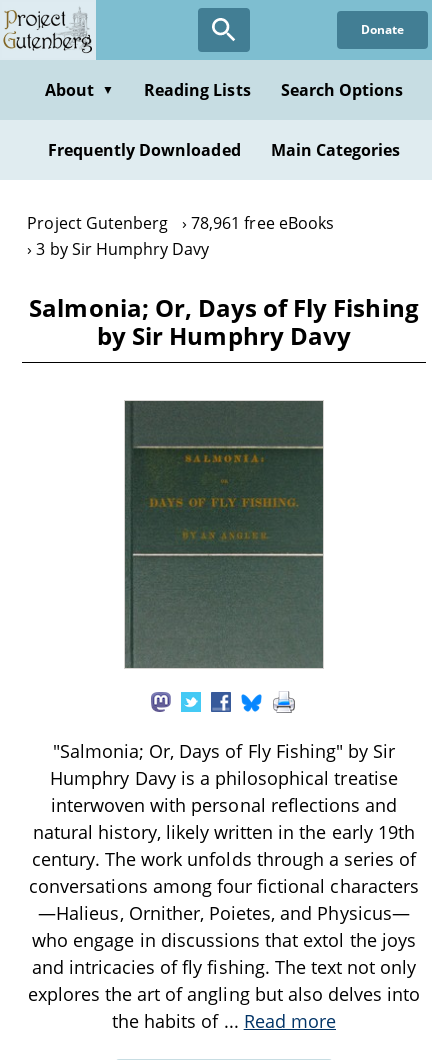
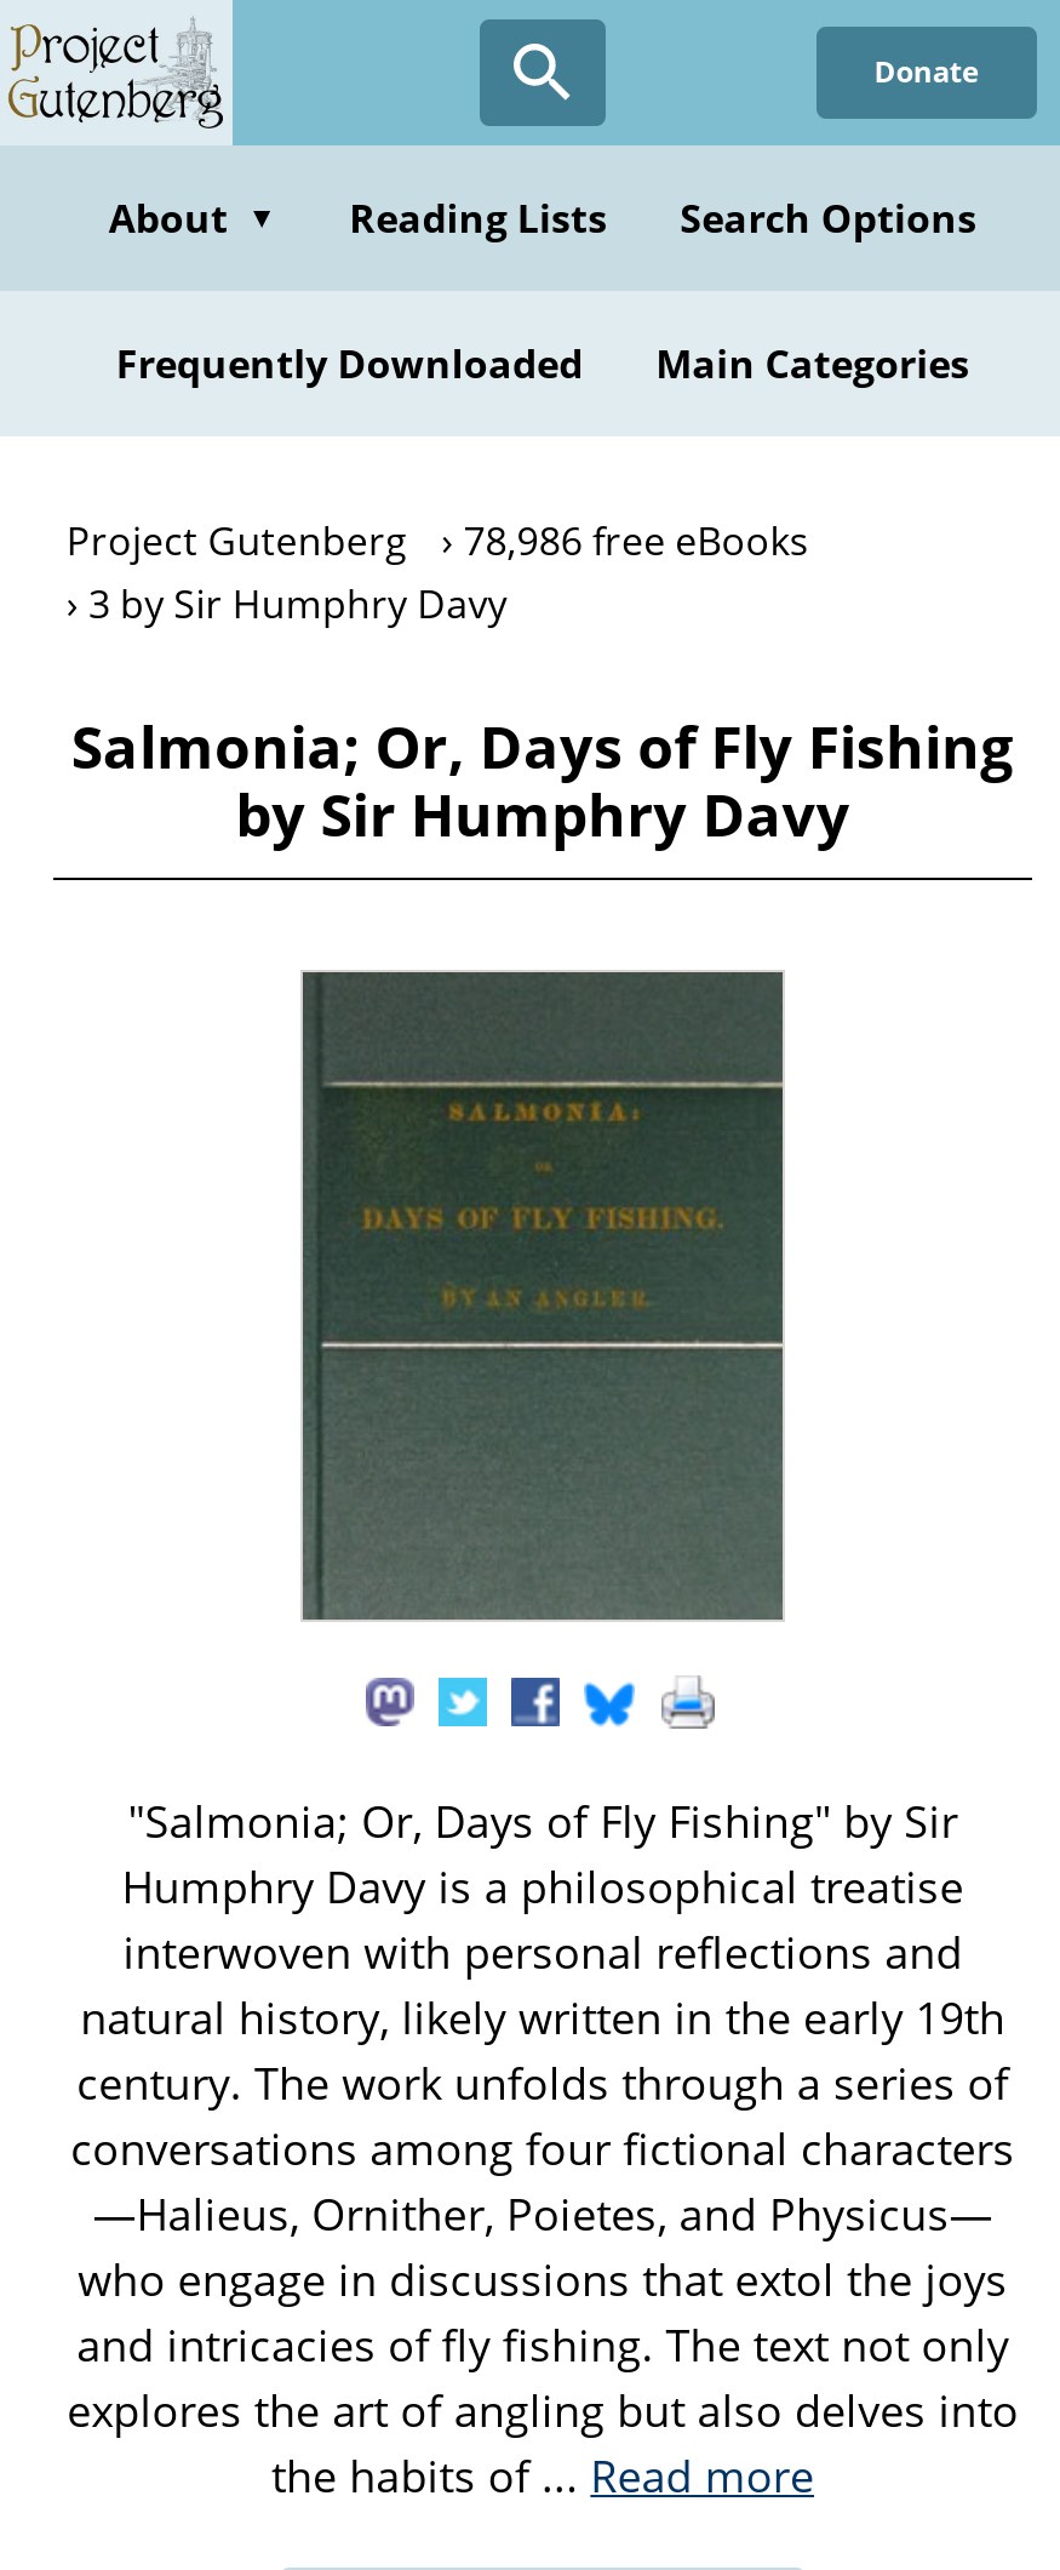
- Project Gutenberg 78,961 free eBooks
+ Project Gutenberg 78,986 free eBooks
